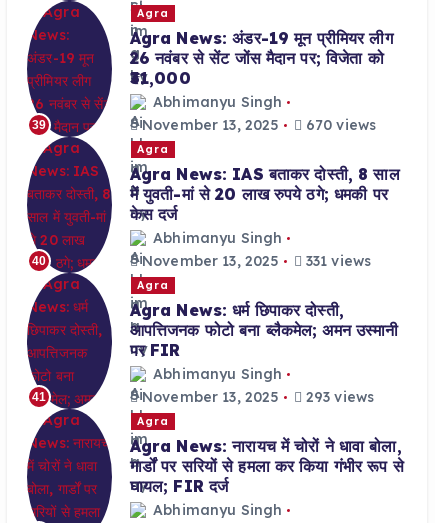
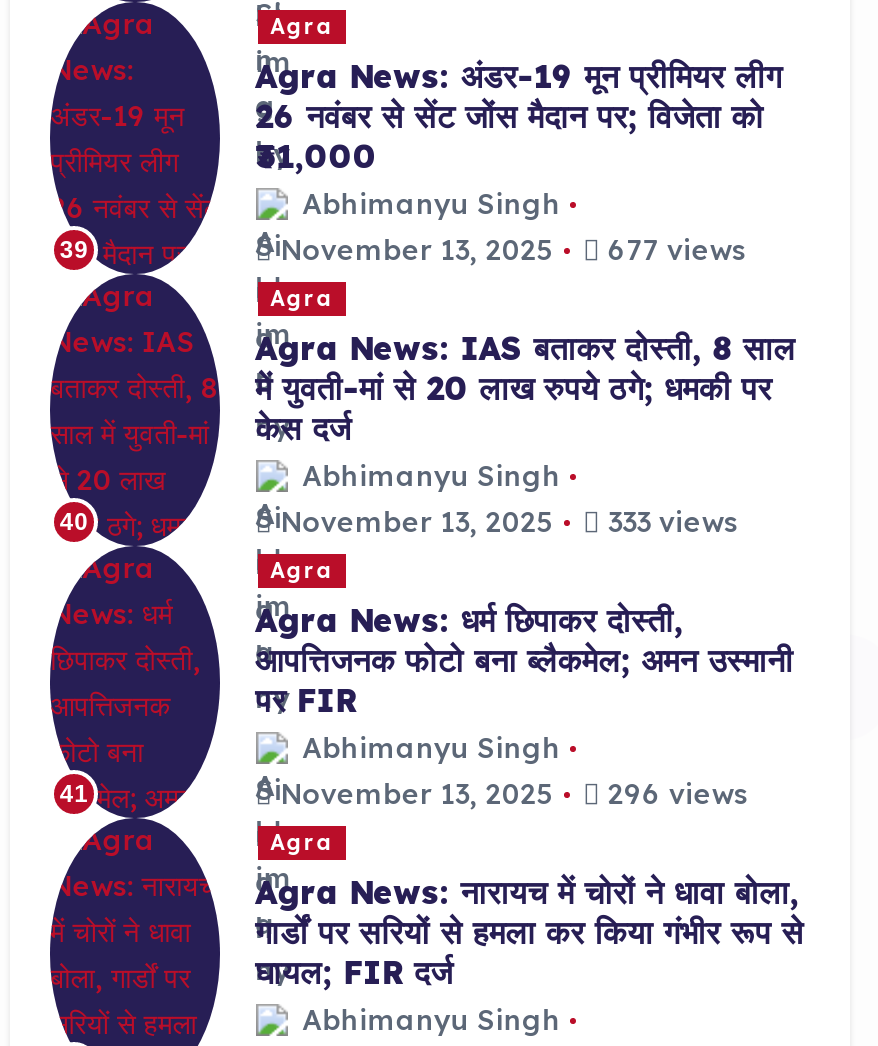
- November 13, 2025 670 views
+ November 13, 2025 677 views

- November 13, 2025 331 views
+ November 13, 2025 333 views

- November 13, 2025 293 views
+ November 13, 2025 296 views
